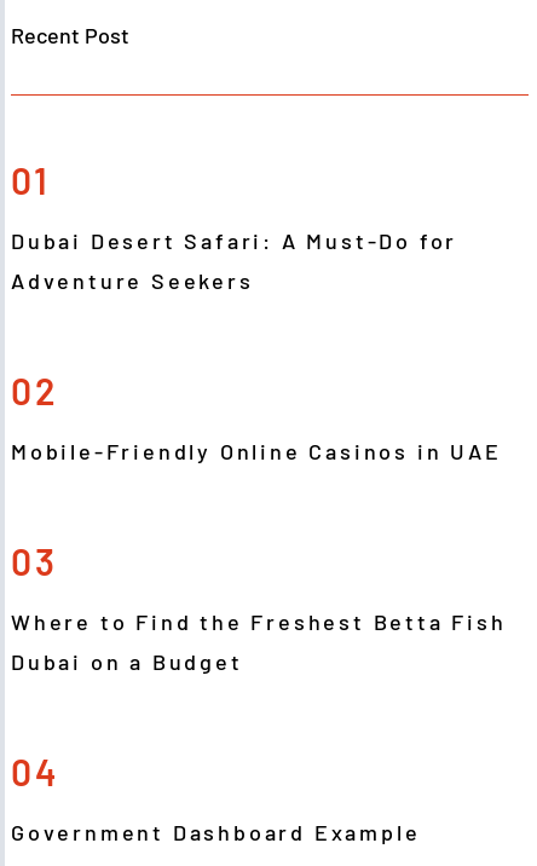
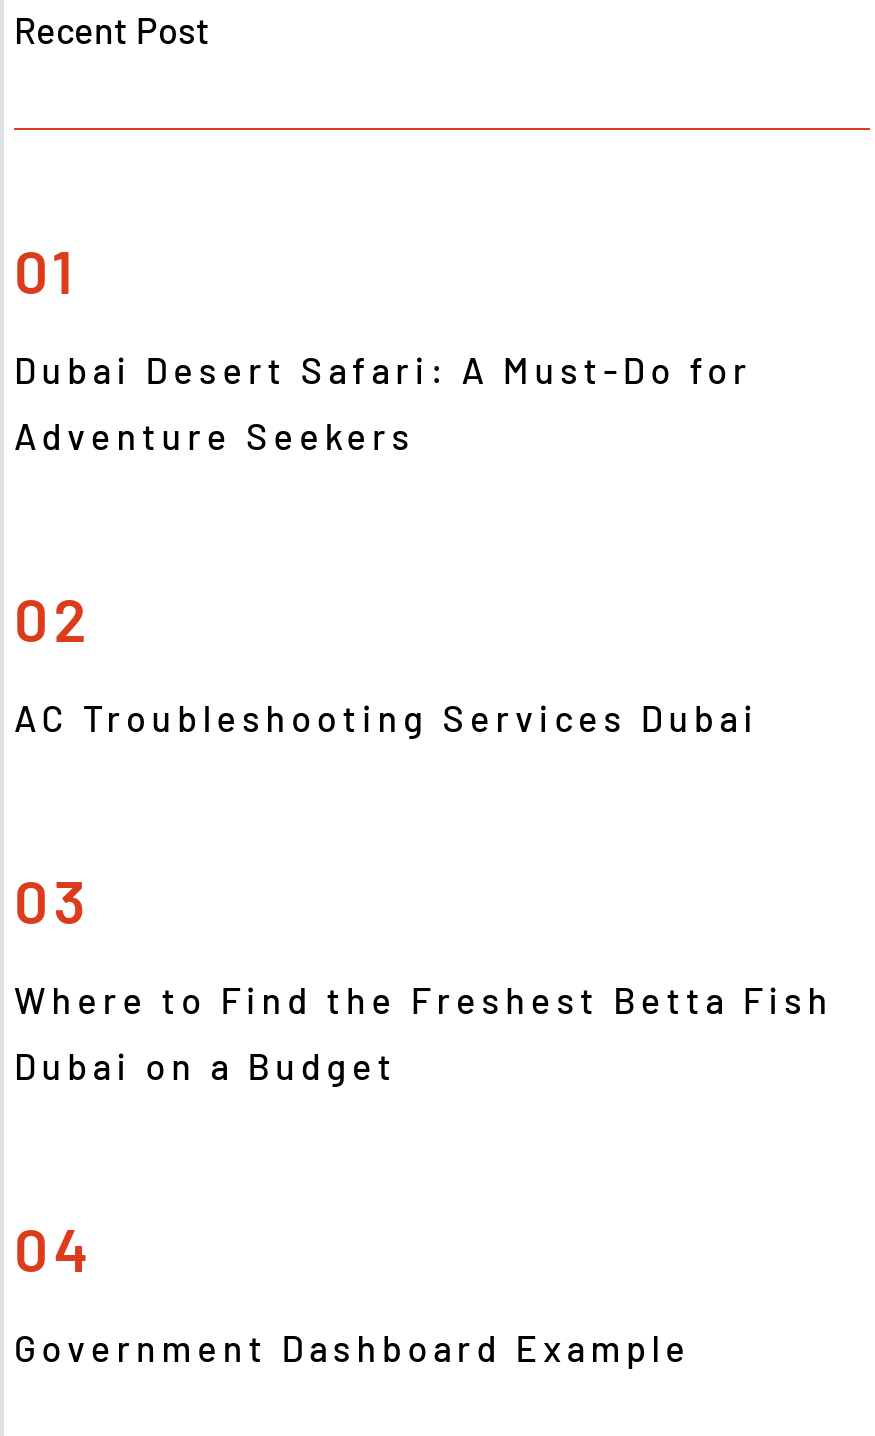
- Mobile-Friendly Online Casinos in UAE
+ AC Troubleshooting Services Dubai
